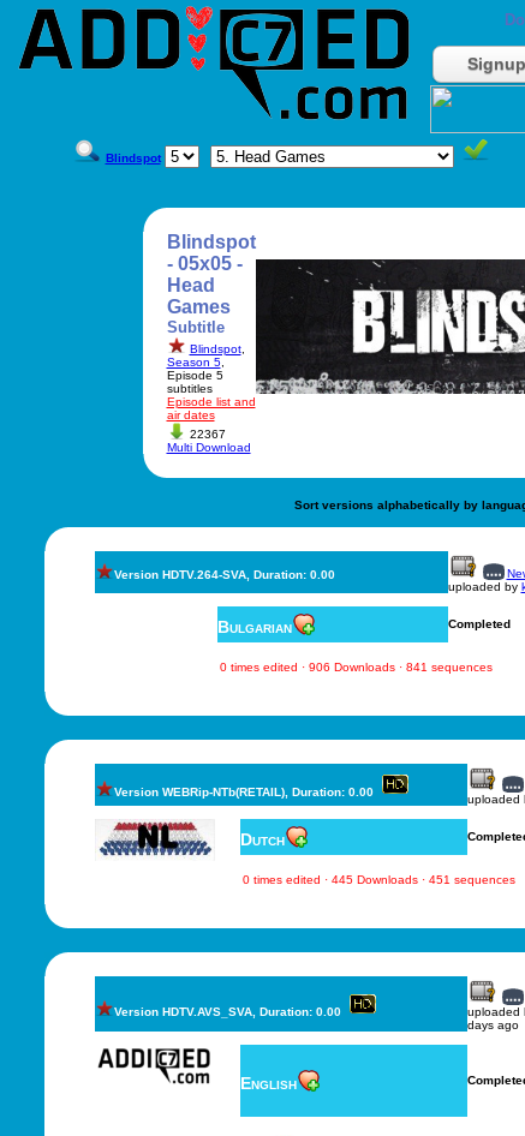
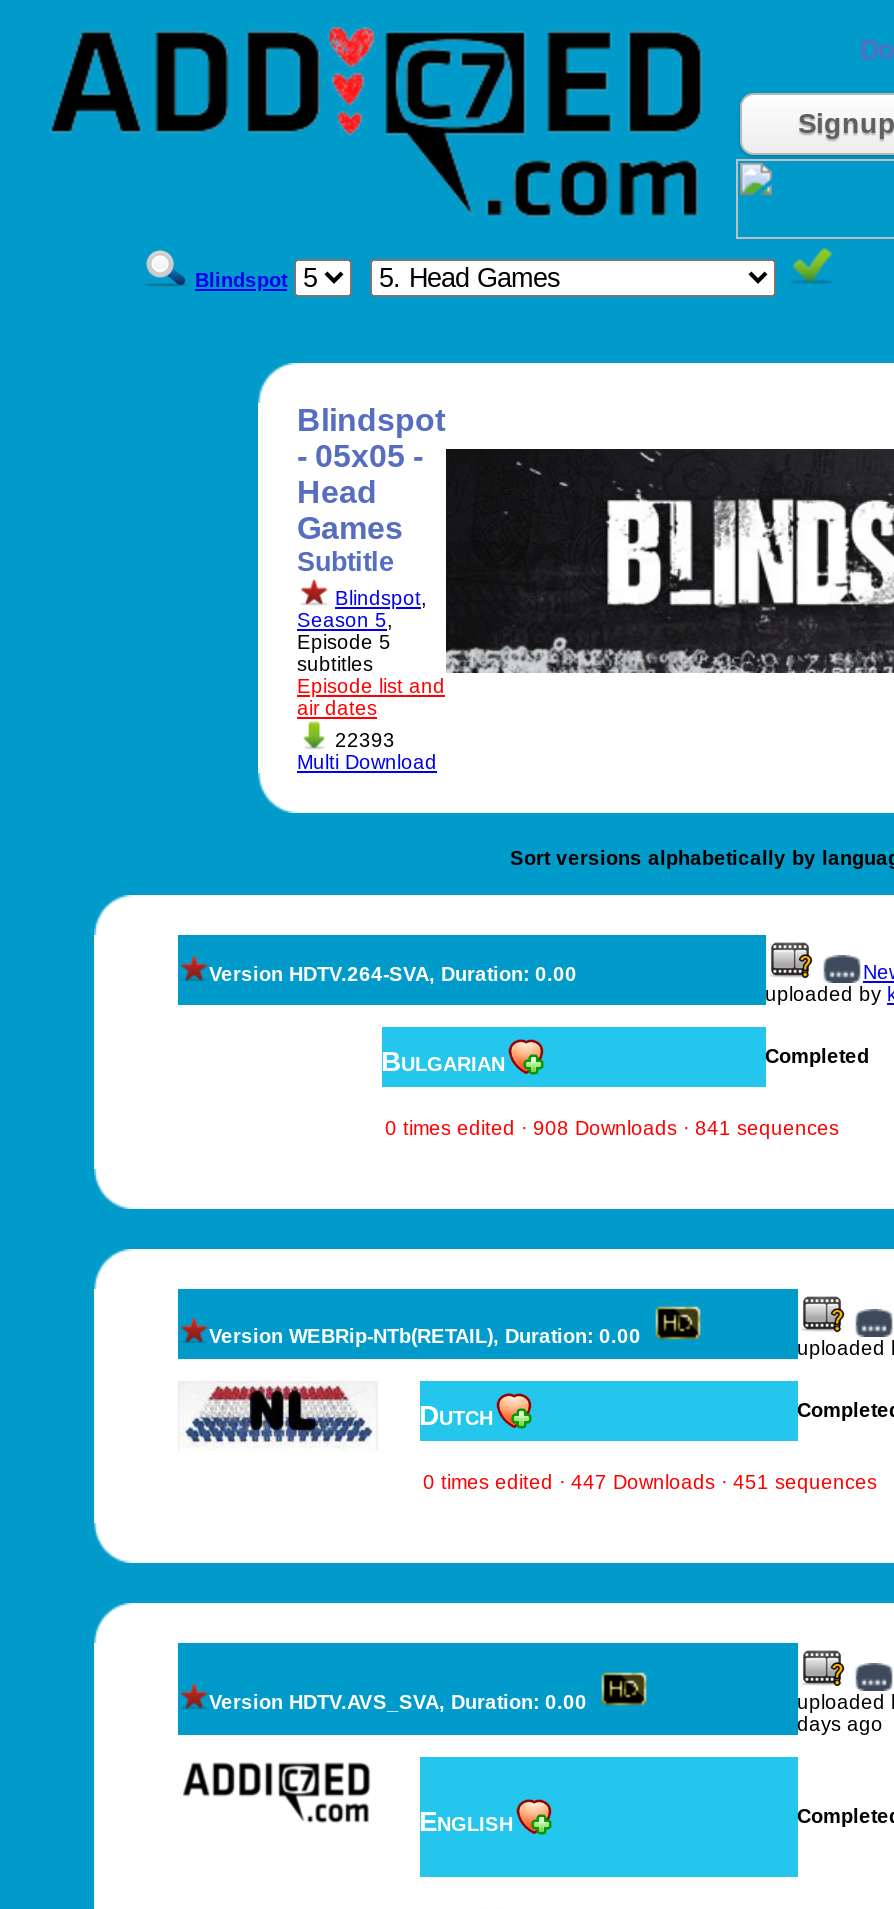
- 22367
+ 22393

- 0 times edited · 906 Downloads · 841 sequences
+ 0 times edited · 908 Downloads · 841 sequences

- 0 times edited · 445 Downloads · 451 sequences
+ 0 times edited · 447 Downloads · 451 sequences
